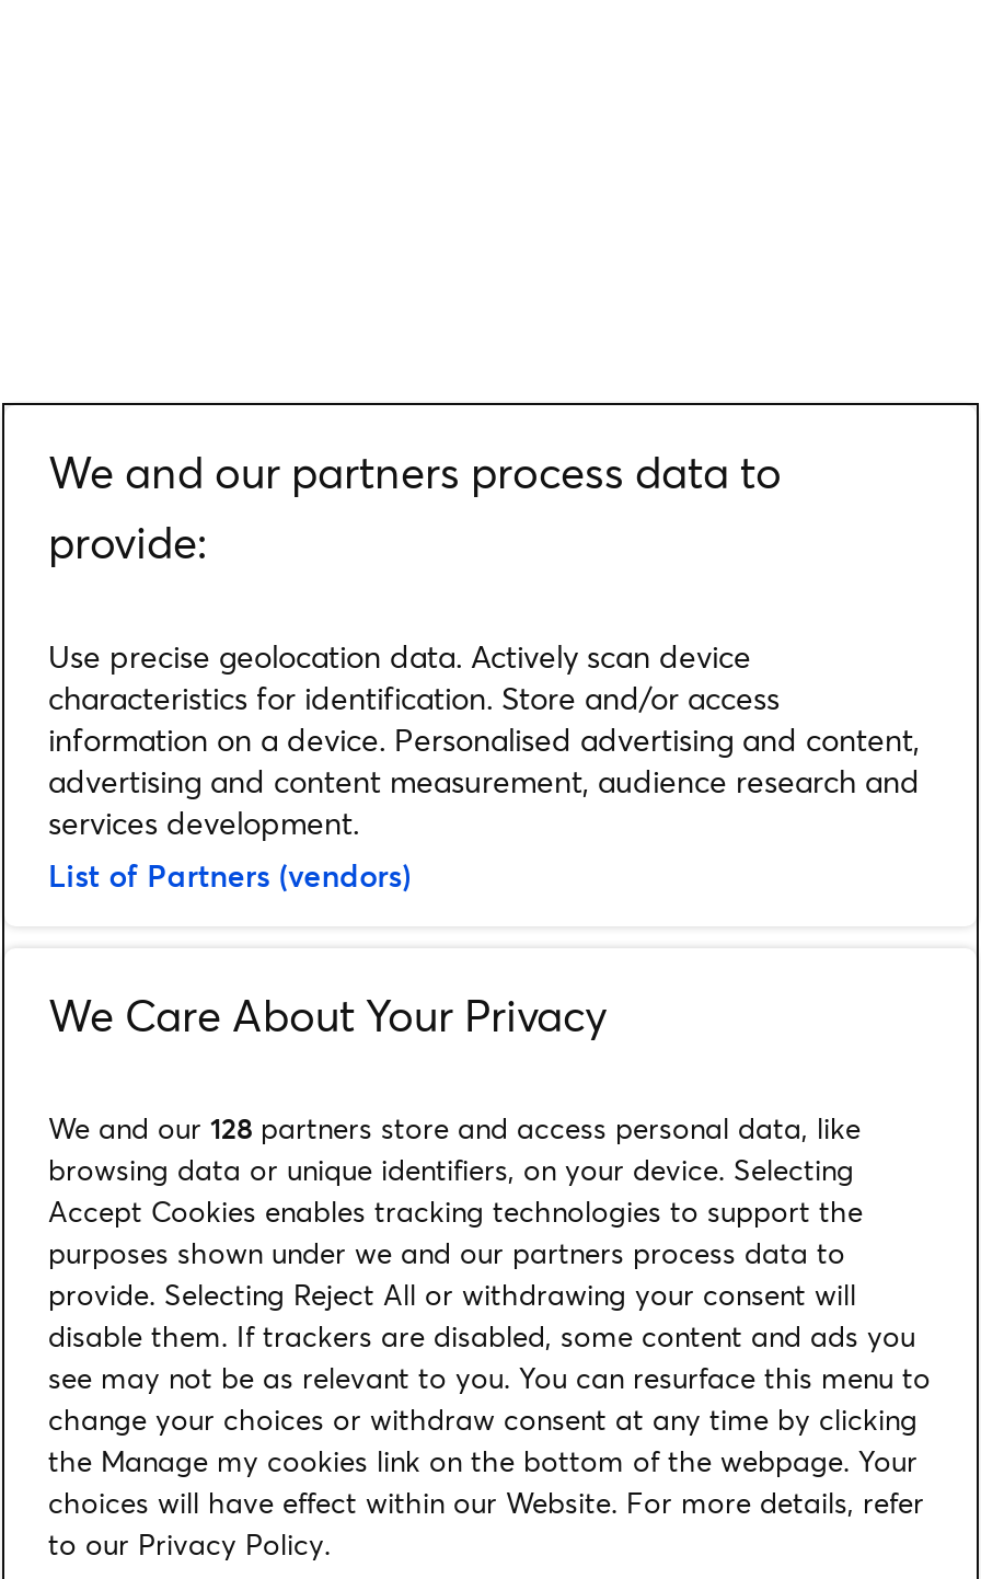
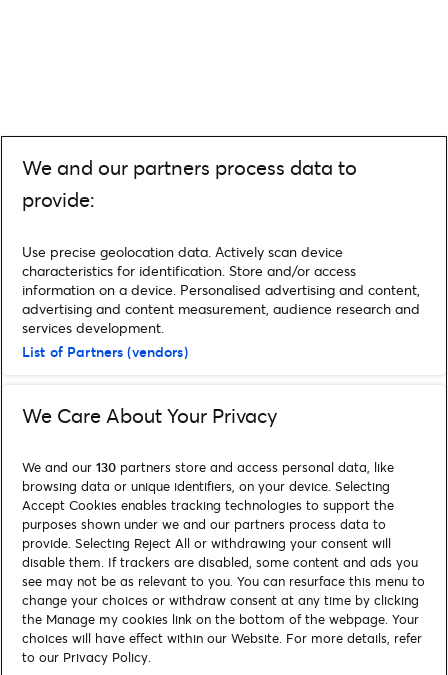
- We and our 128 partners store and access personal data, like
+ We and our 130 partners store and access personal data, like
